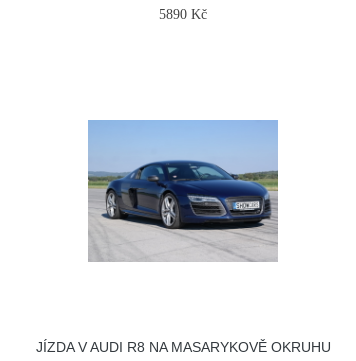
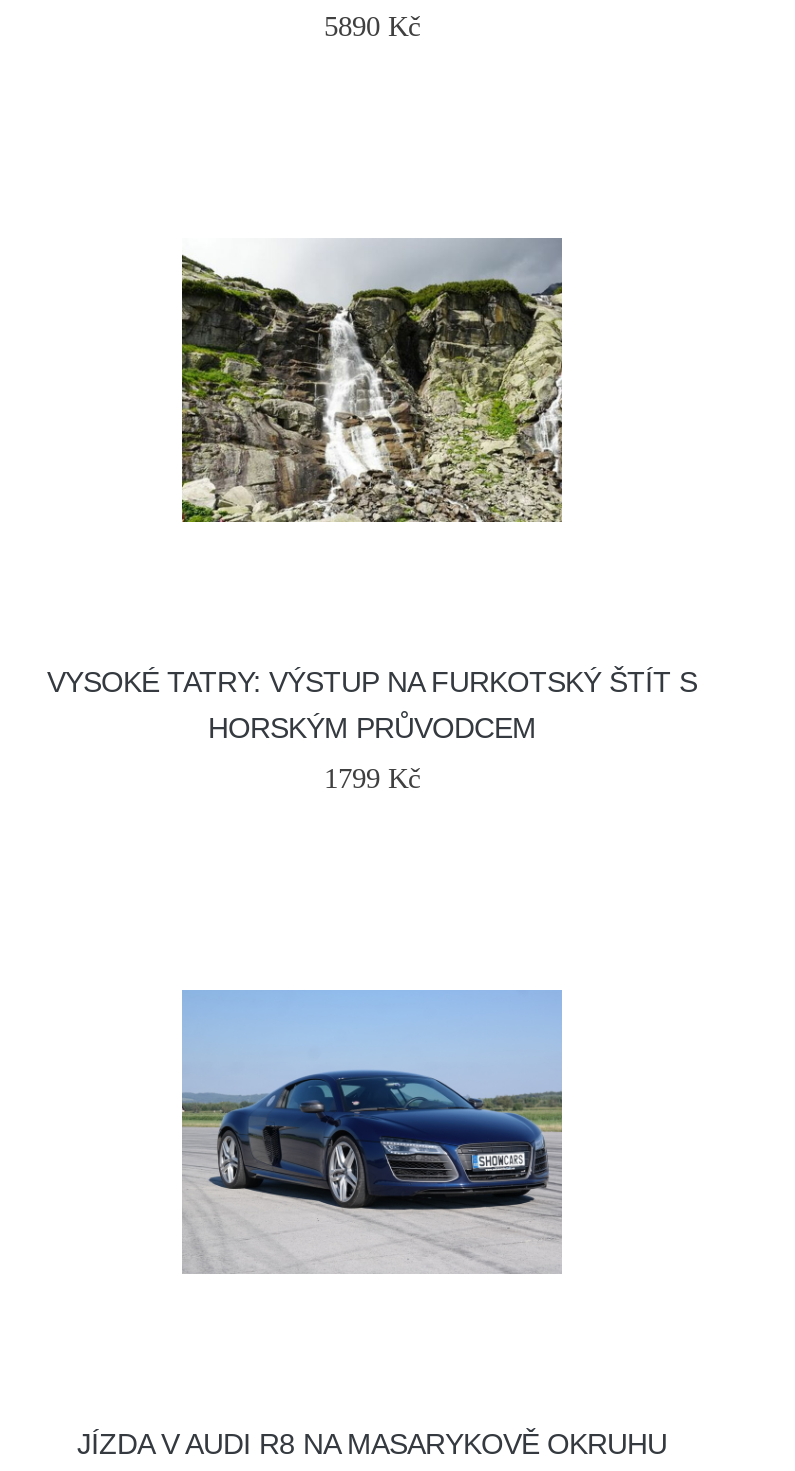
+ VYSOKÉ TATRY: VÝSTUP NA FURKOTSKÝ ŠTÍT S
+ HORSKÝM PRŮVODCEM
+ 1799 Kč

+ [image]
